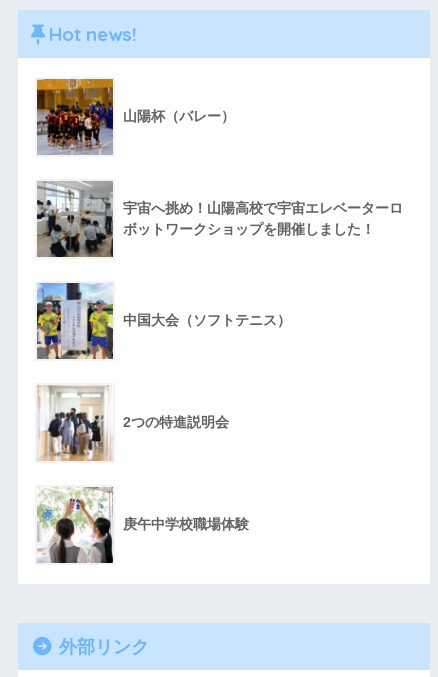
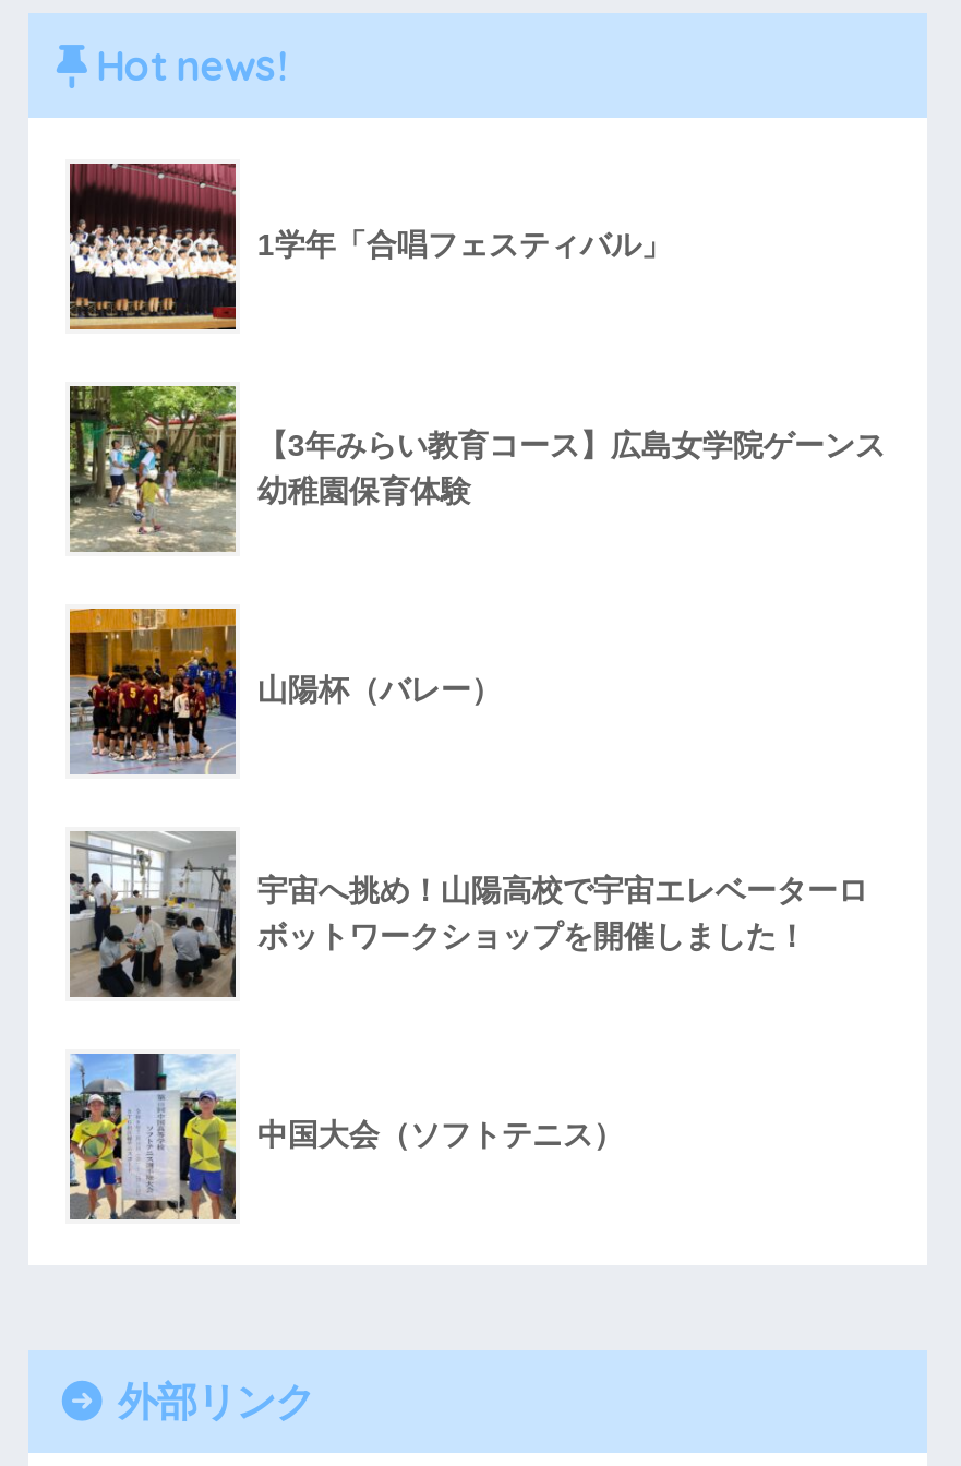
+ [image]
+ 1学年「合唱フェスティバル」

+ [image]
+ 【3年みらい教育コース】広島女学院ゲーンス
+ 幼稚園保育体験

moved down: [image] | 山陽杯（バレー） | 宇宙へ挑め！山陽高校で宇宙エレベーターロ | ボットワークショップを開催しました！ | 中国大会（ソフトテニス）

- [image]
- 2つの特進説明会

- [image]
- 庚午中学校職場体験
